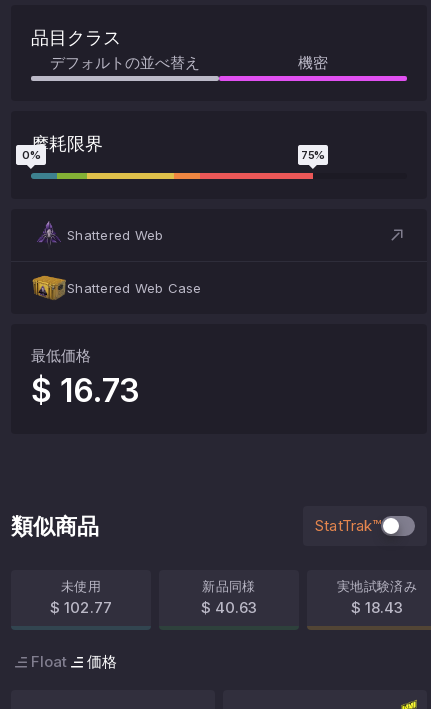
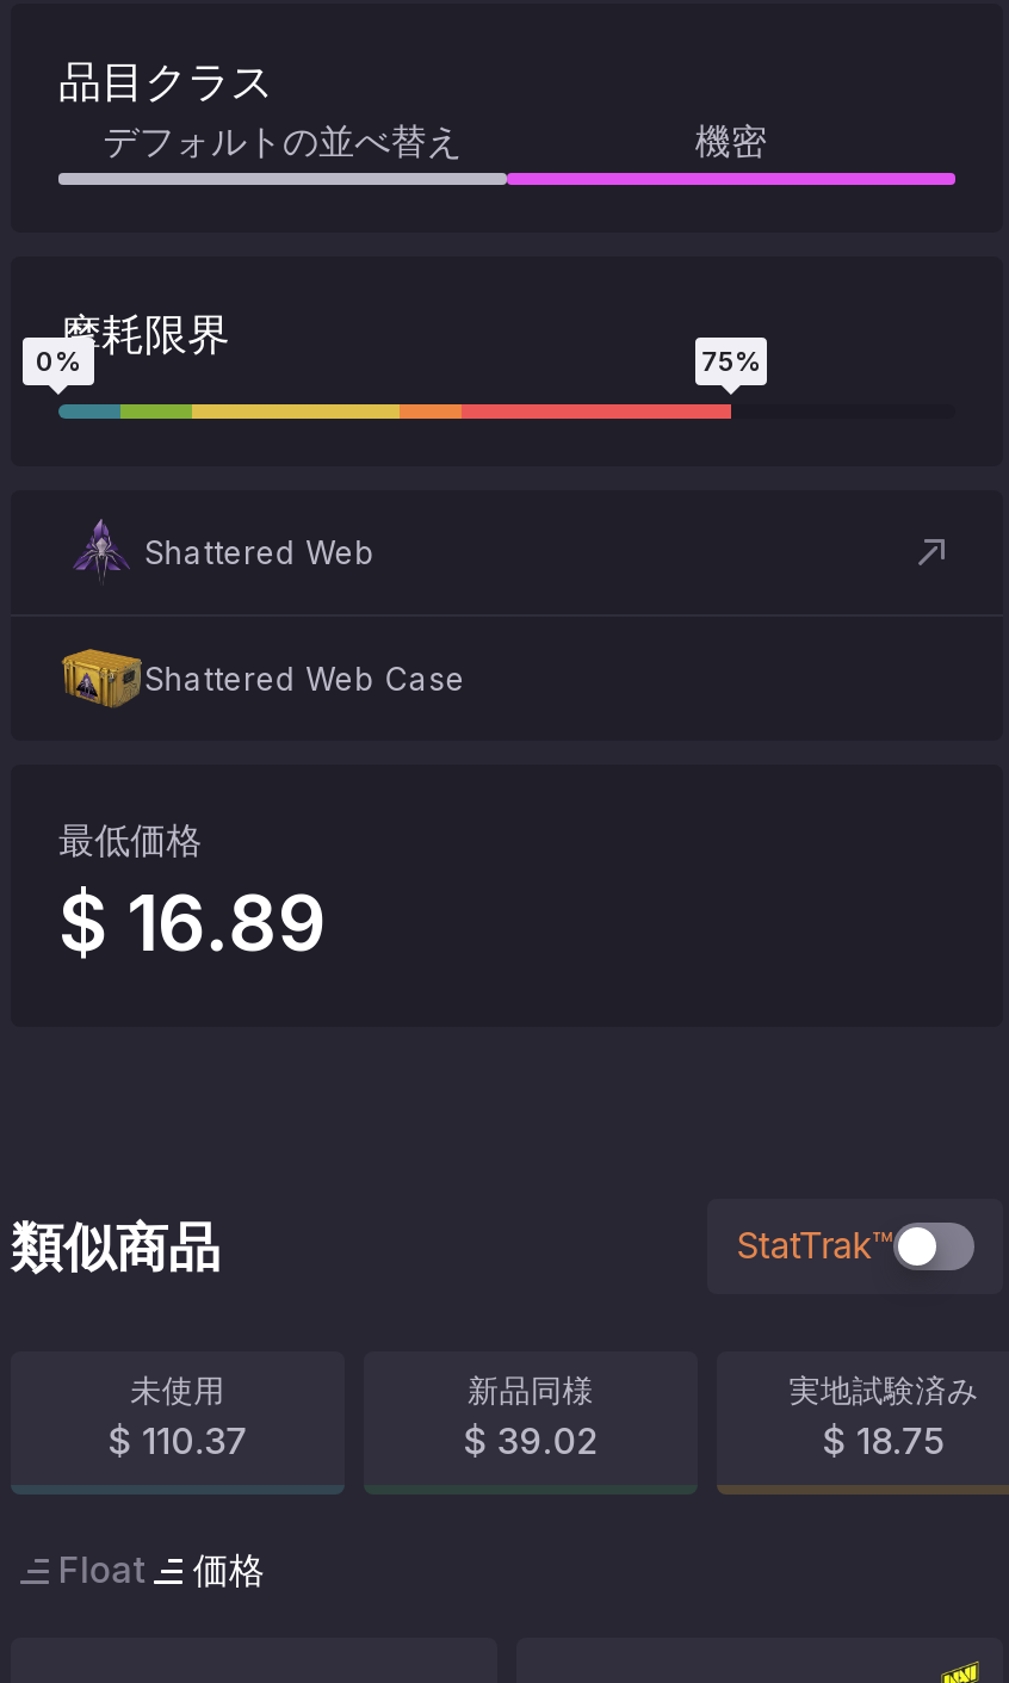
- $ 16.73
+ $ 16.89

- $ 102.77
+ $ 110.37

- $ 40.63
+ $ 39.02

- $ 18.43
+ $ 18.75
